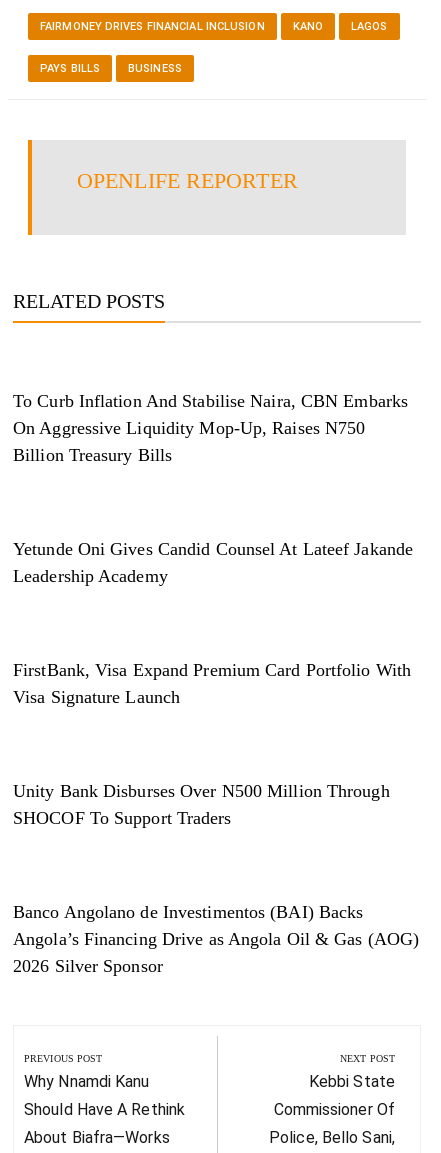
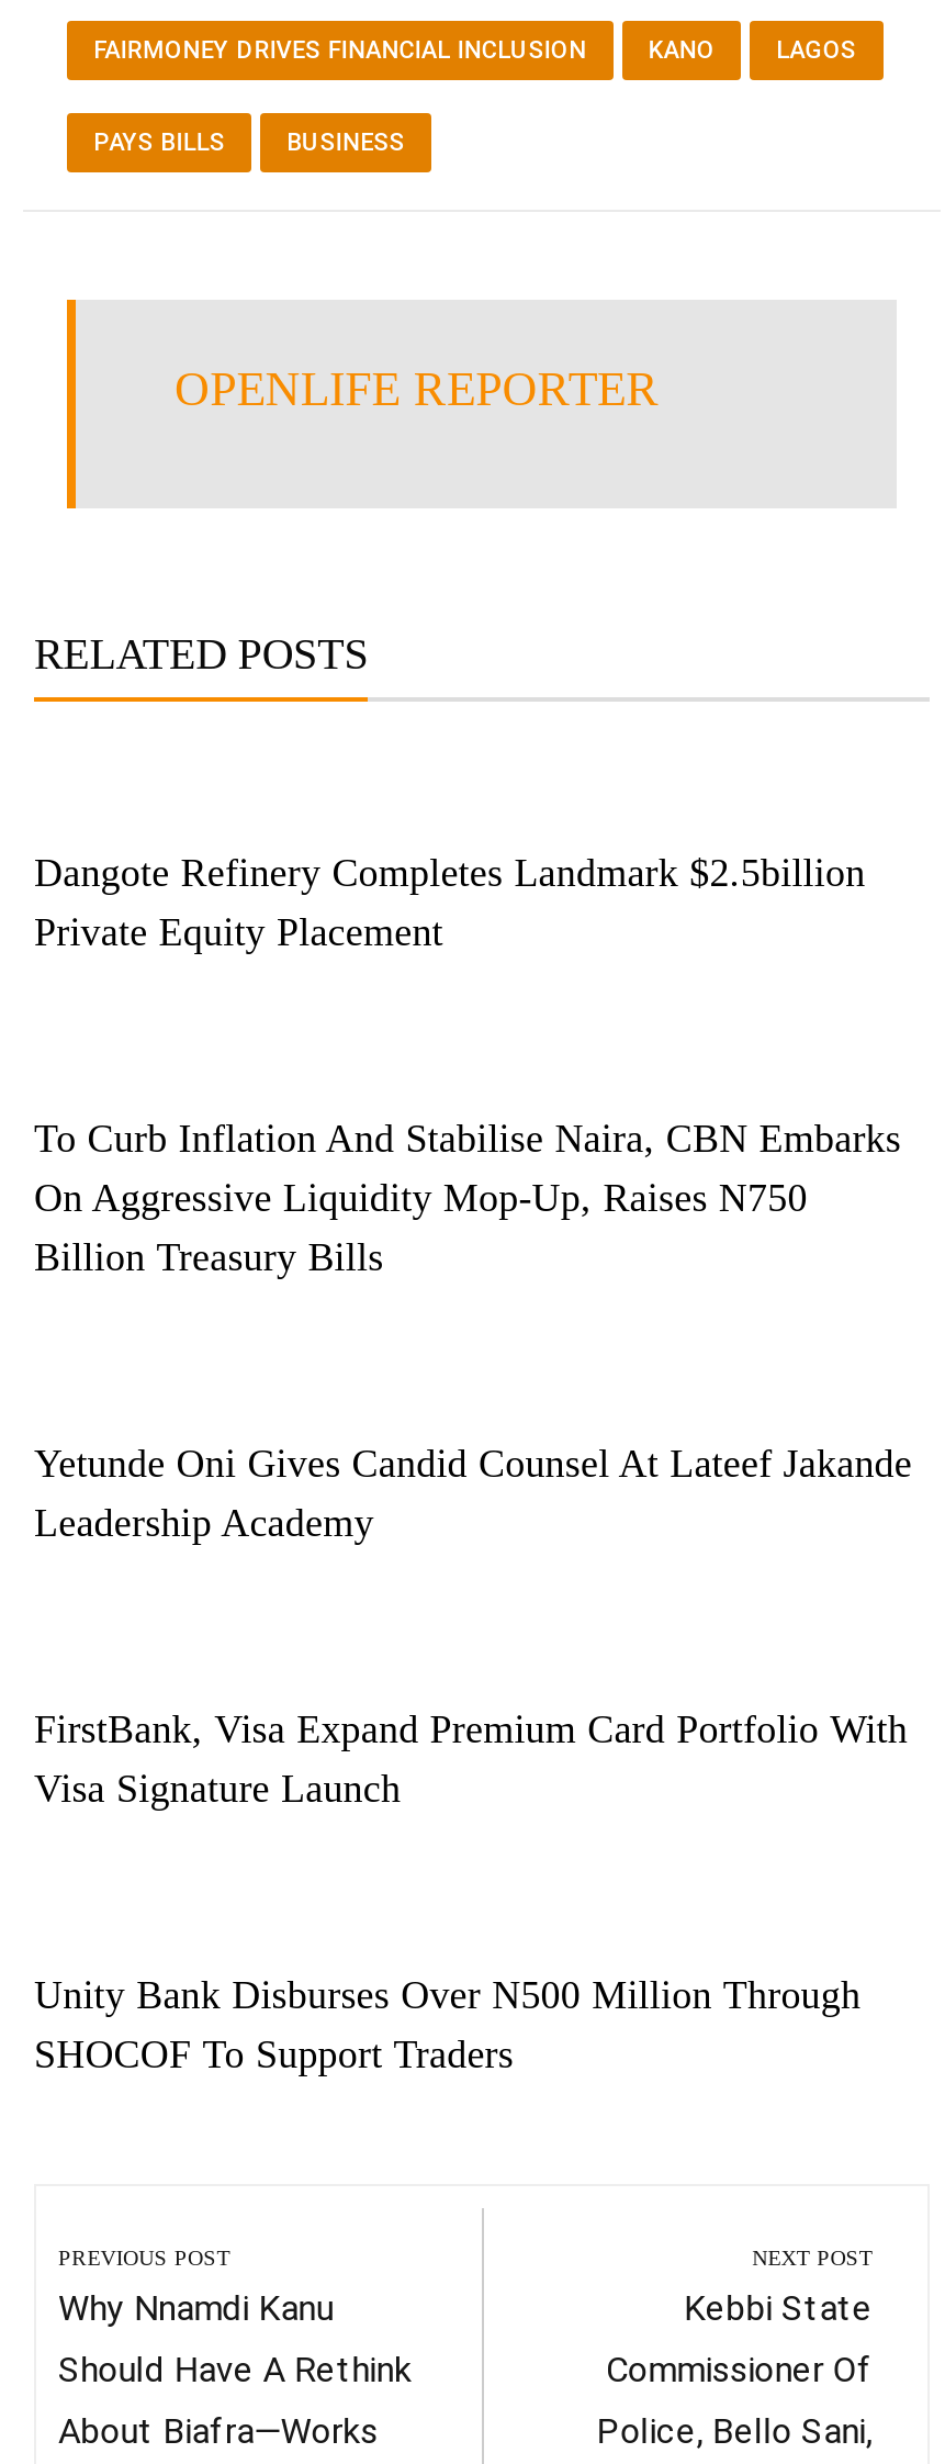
+ Dangote Refinery Completes Landmark $2.5billion
+ Private Equity Placement

moved down: To Curb Inflation And Stabilise Naira, CBN Embarks | On Aggressive Liquidity Mop-Up, Raises N750 | Billion Treasury Bills | ... | Unity Bank Disburses Over N500 Million Through | SHOCOF To Support Traders

- Banco Angolano de Investimentos (BAI) Backs
- Angola’s Financing Drive as Angola Oil & Gas (AOG)
- 2026 Silver Sponsor
